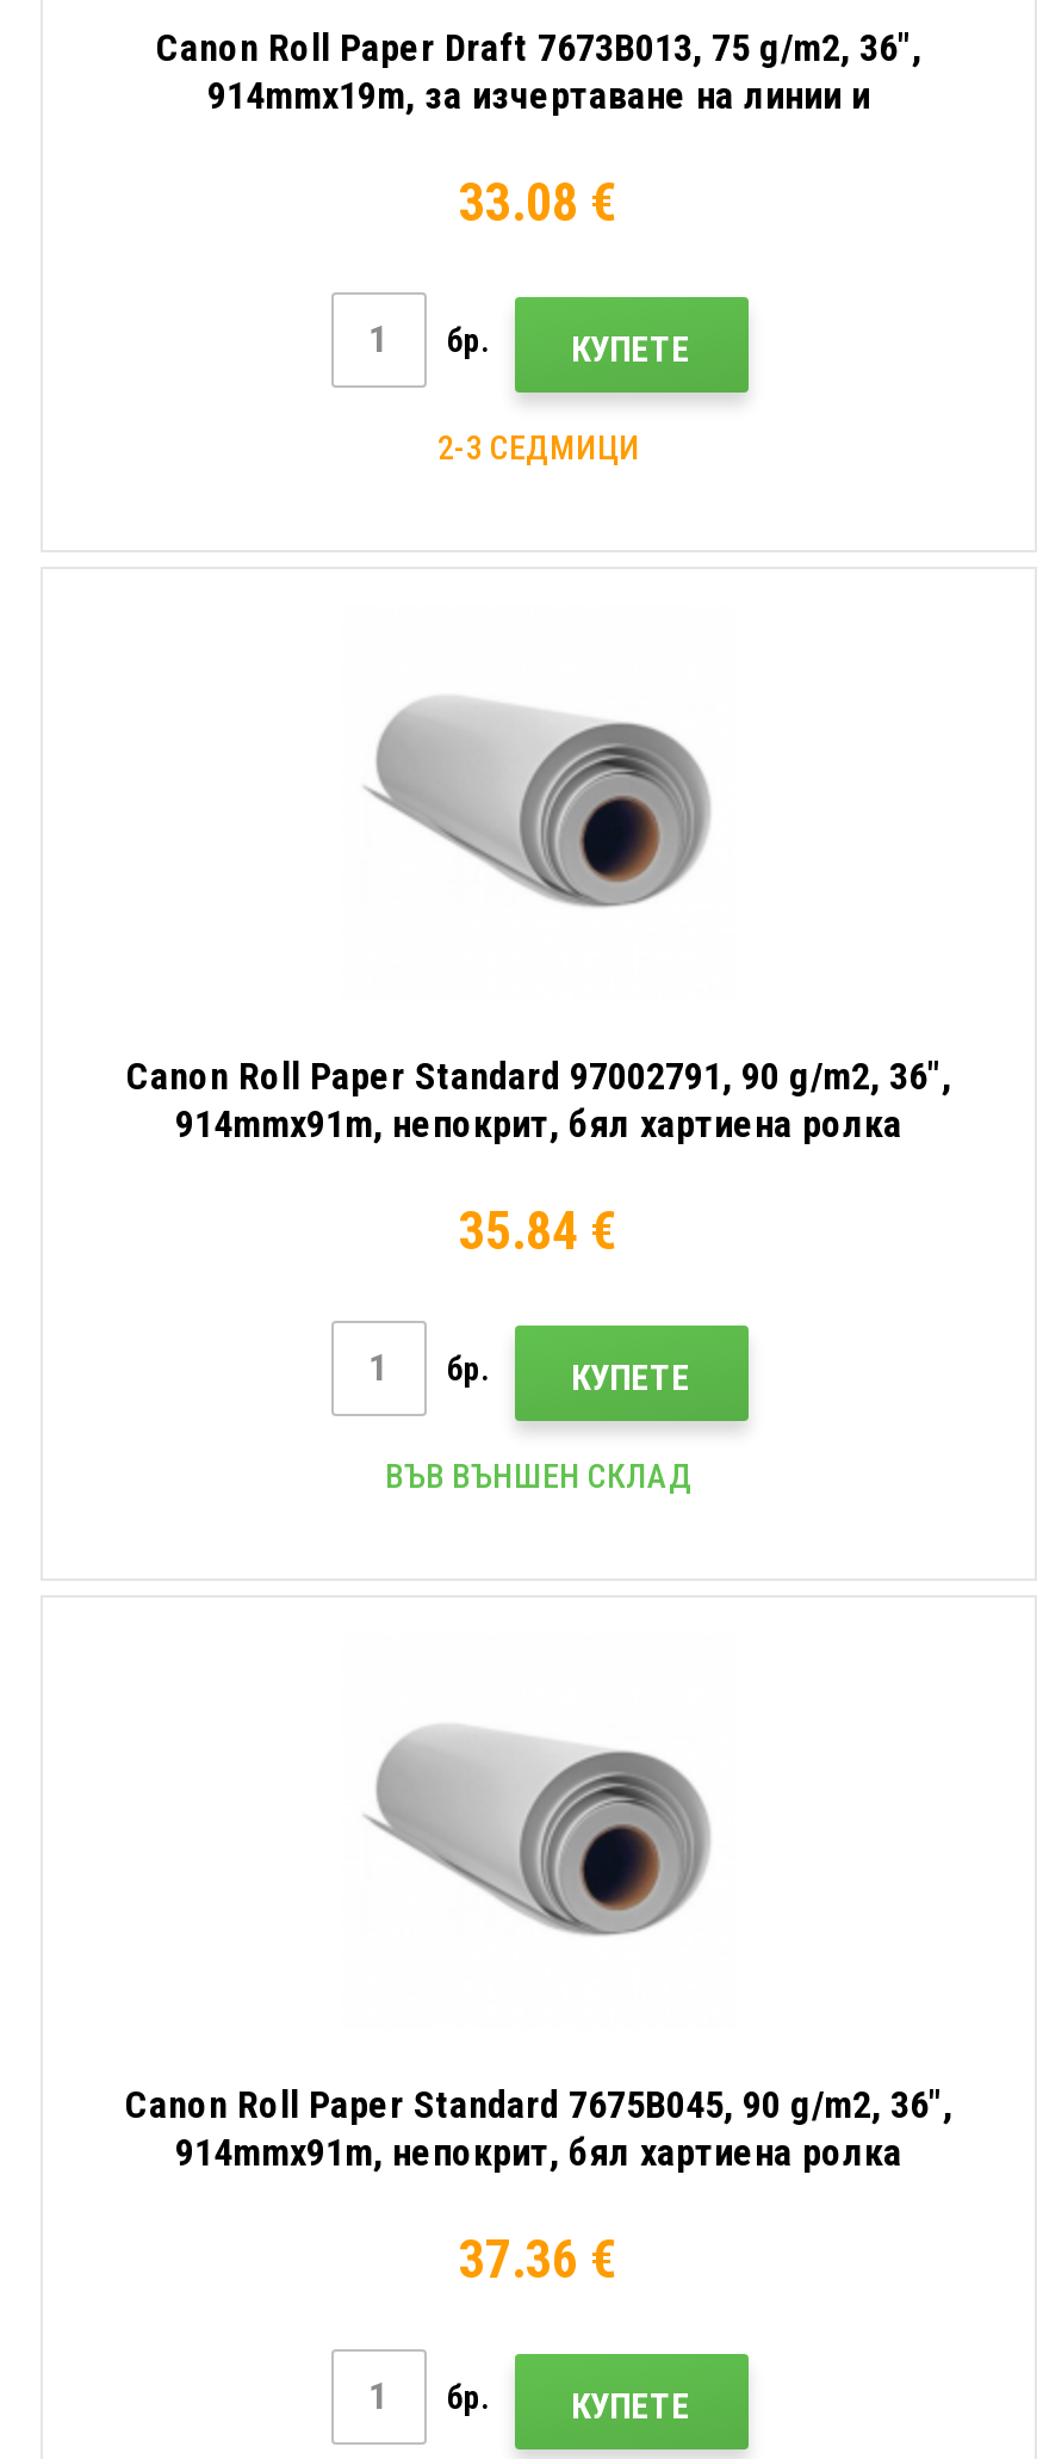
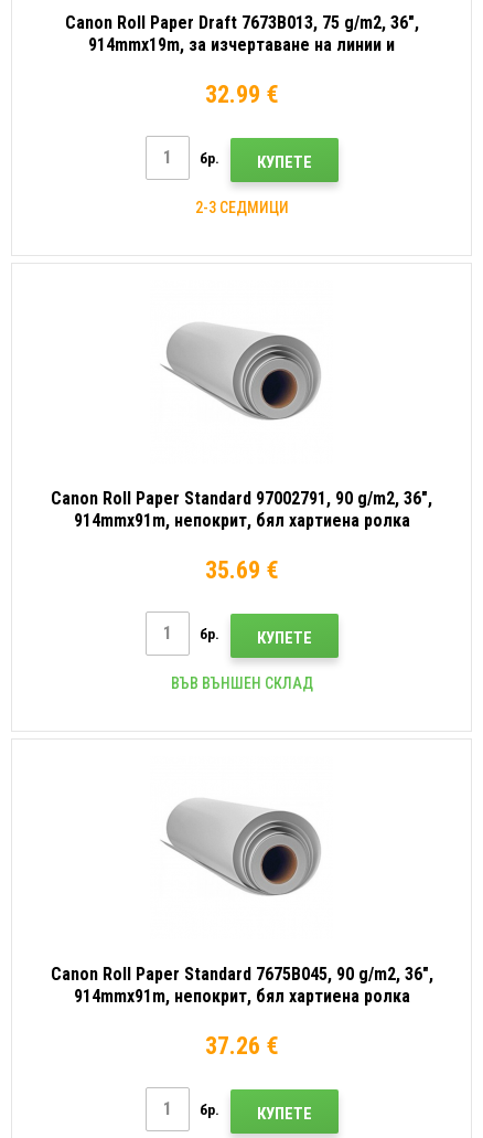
- 33.08 €
+ 32.99 €

- 35.84 €
+ 35.69 €

- 37.36 €
+ 37.26 €
